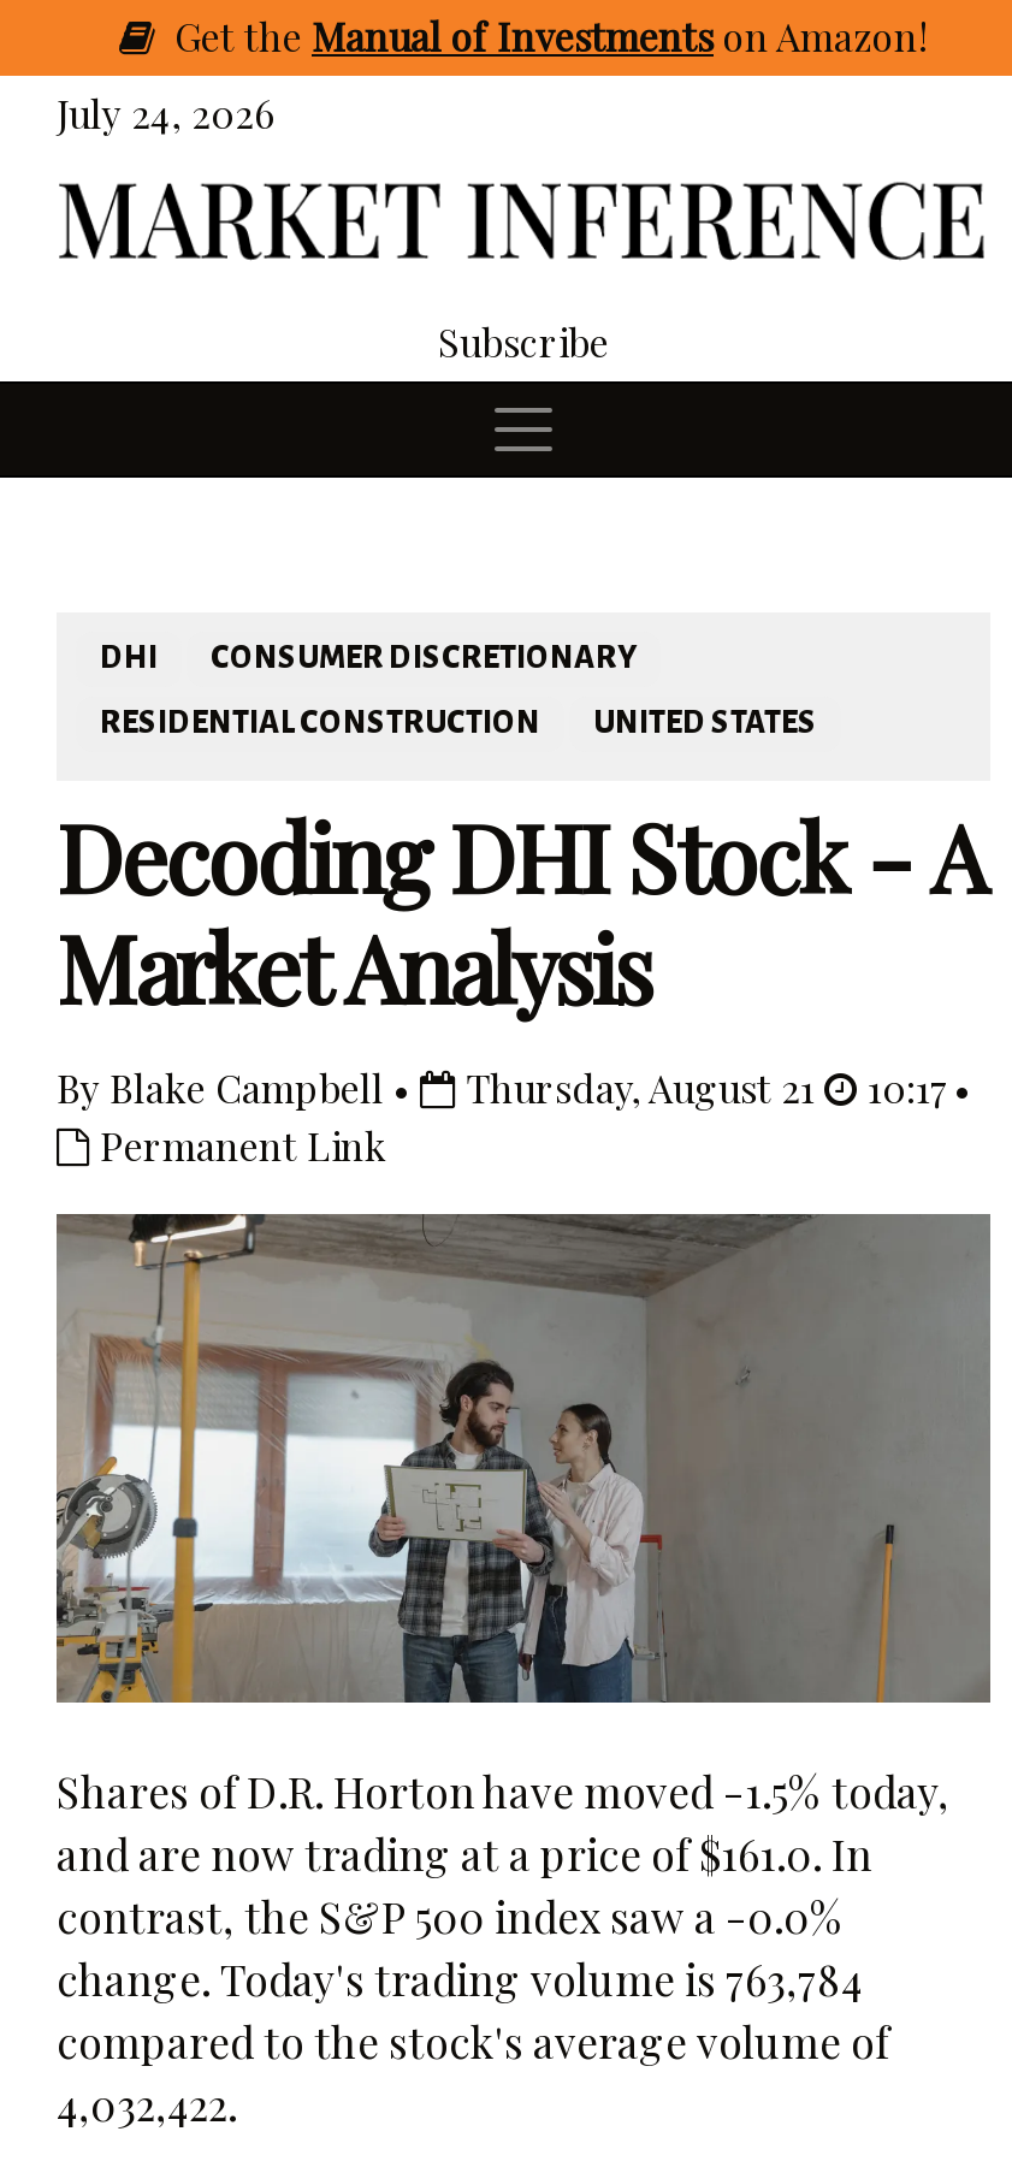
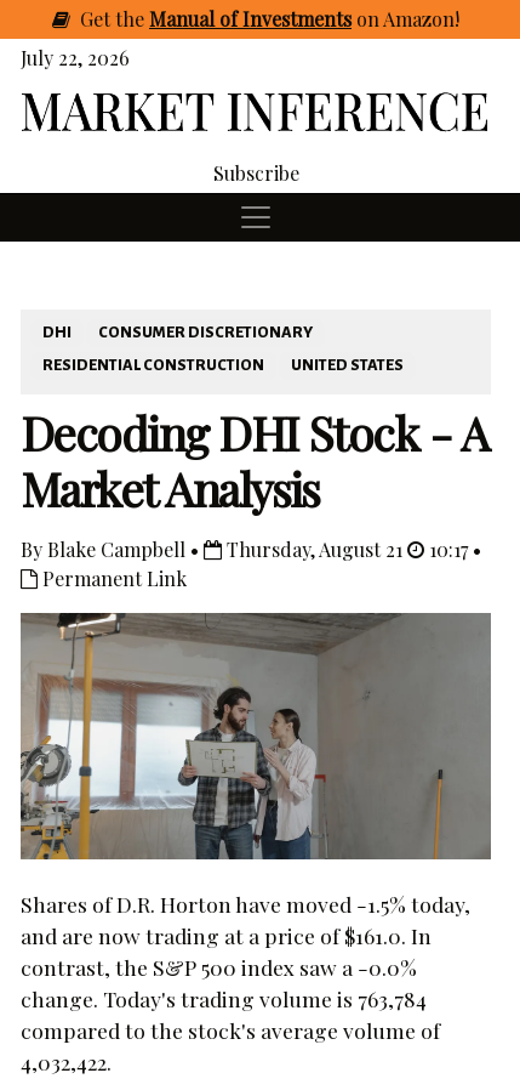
- July 24, 2026
+ July 22, 2026
